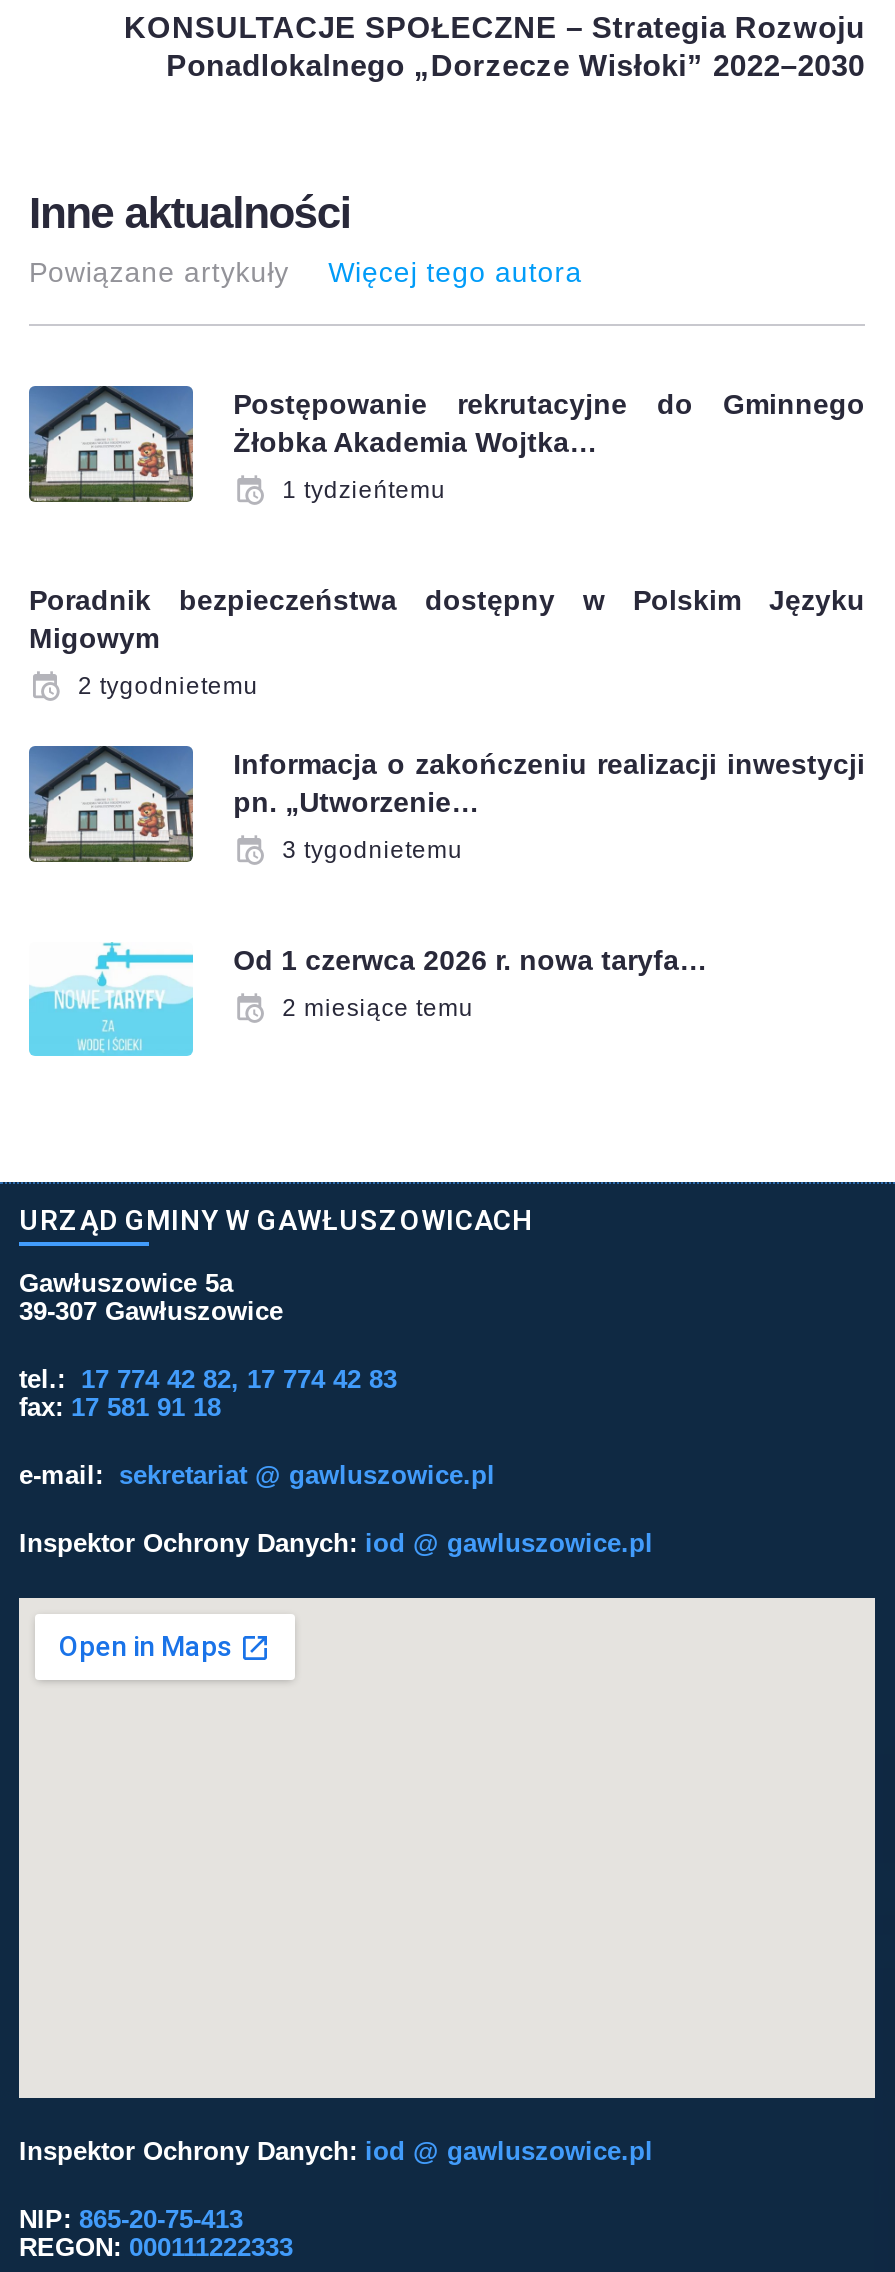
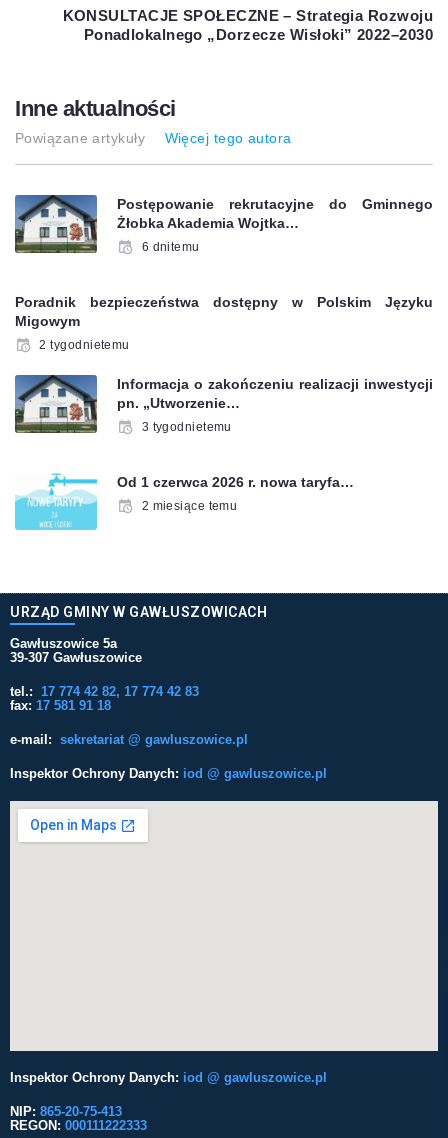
- 1 tydzieńtemu
+ 6 dnitemu
